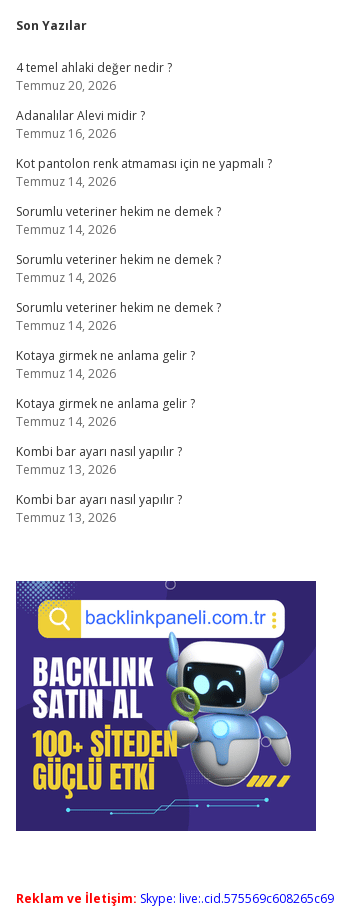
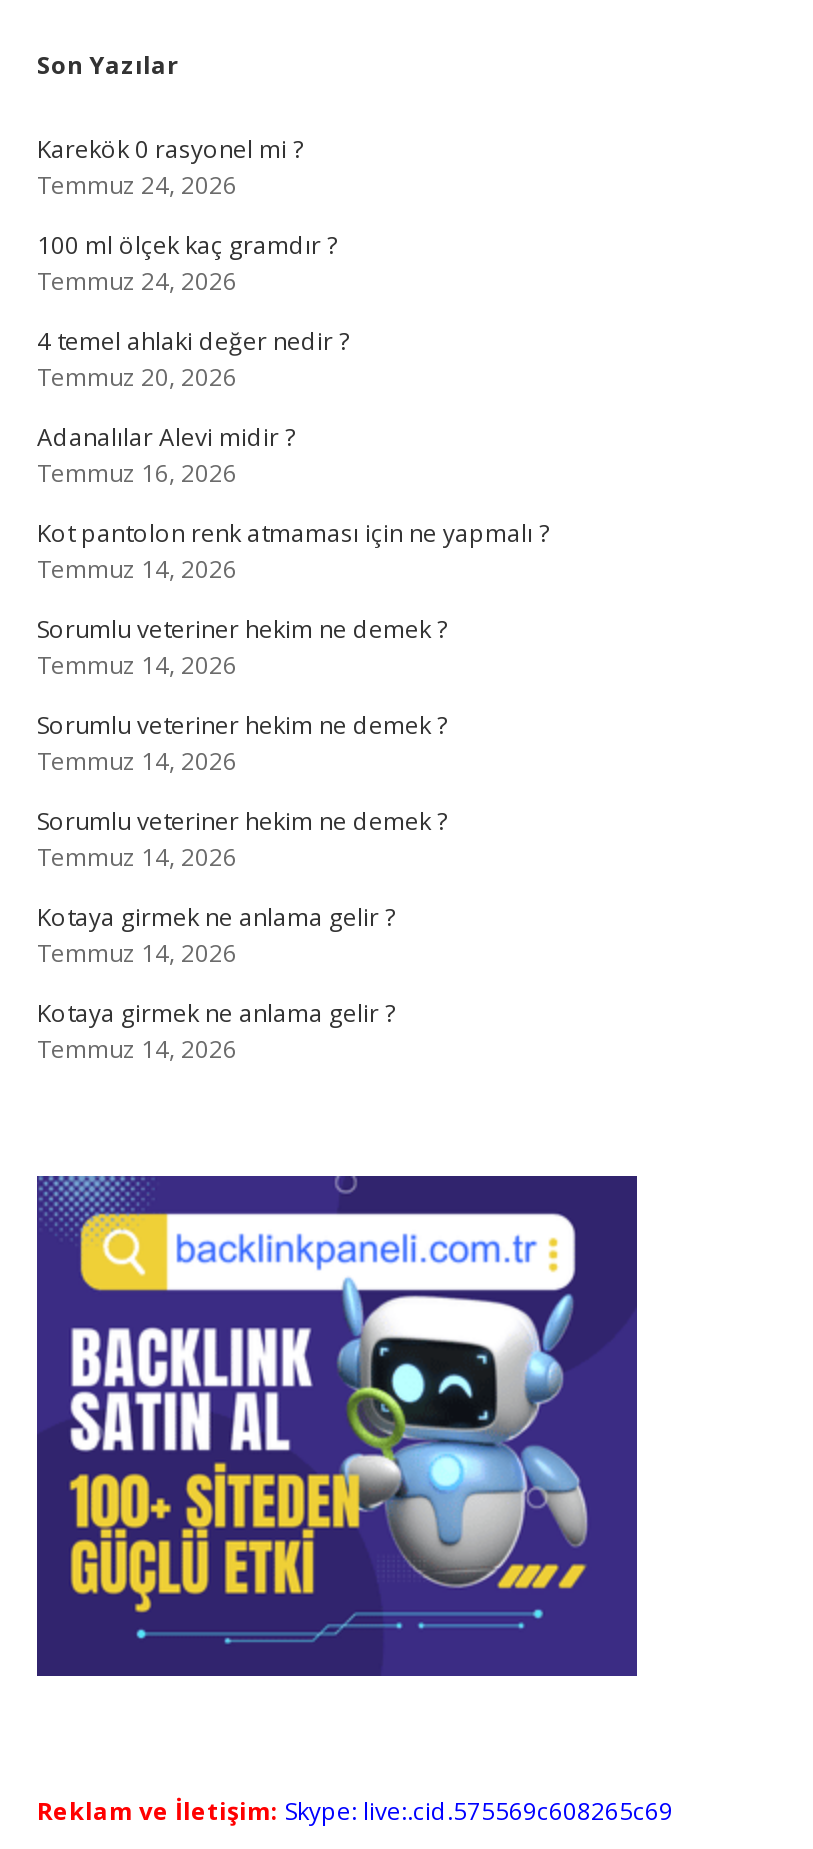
+ Karekök 0 rasyonel mi ?
+ Temmuz 24, 2026
+ 100 ml ölçek kaç gramdır ?
+ Temmuz 24, 2026

moved down: 4 temel ahlaki değer nedir ? | Temmuz 20, 2026 | Adanalılar Alevi midir ? | ... | Kotaya girmek ne anlama gelir ? | Temmuz 14, 2026

- Kombi bar ayarı nasıl yapılır ?
- Temmuz 13, 2026
- Kombi bar ayarı nasıl yapılır ?
- Temmuz 13, 2026
